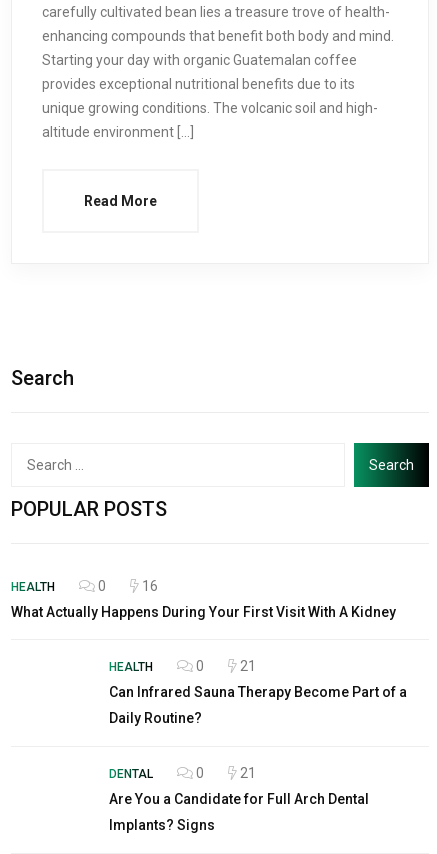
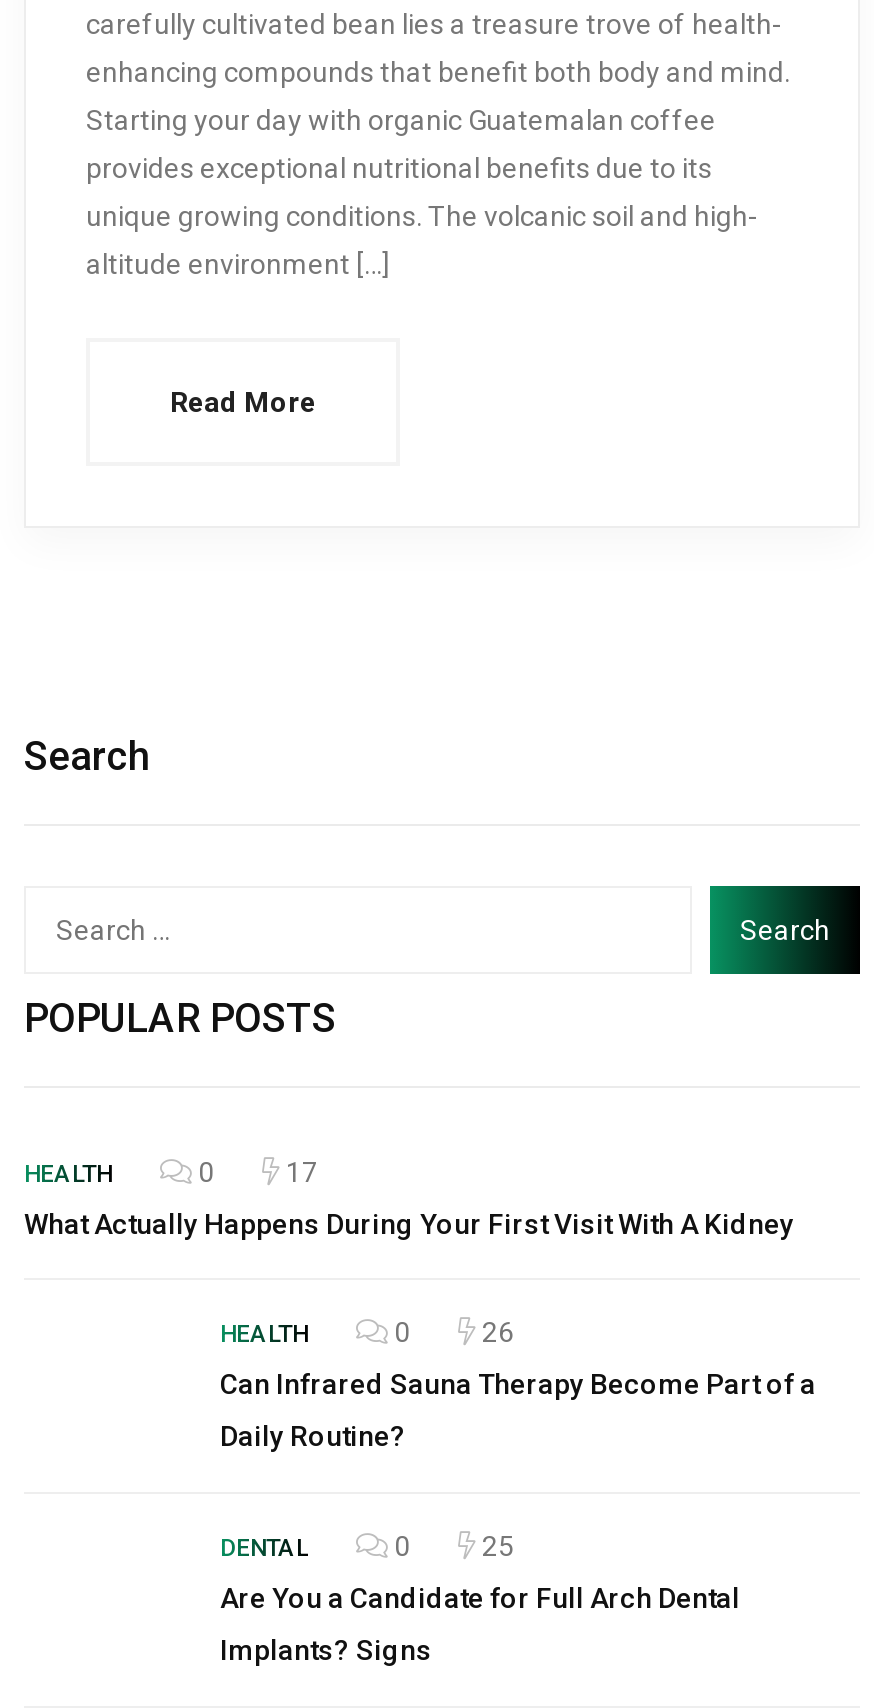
- 16
+ 17

- 21
+ 26

- 21
+ 25
